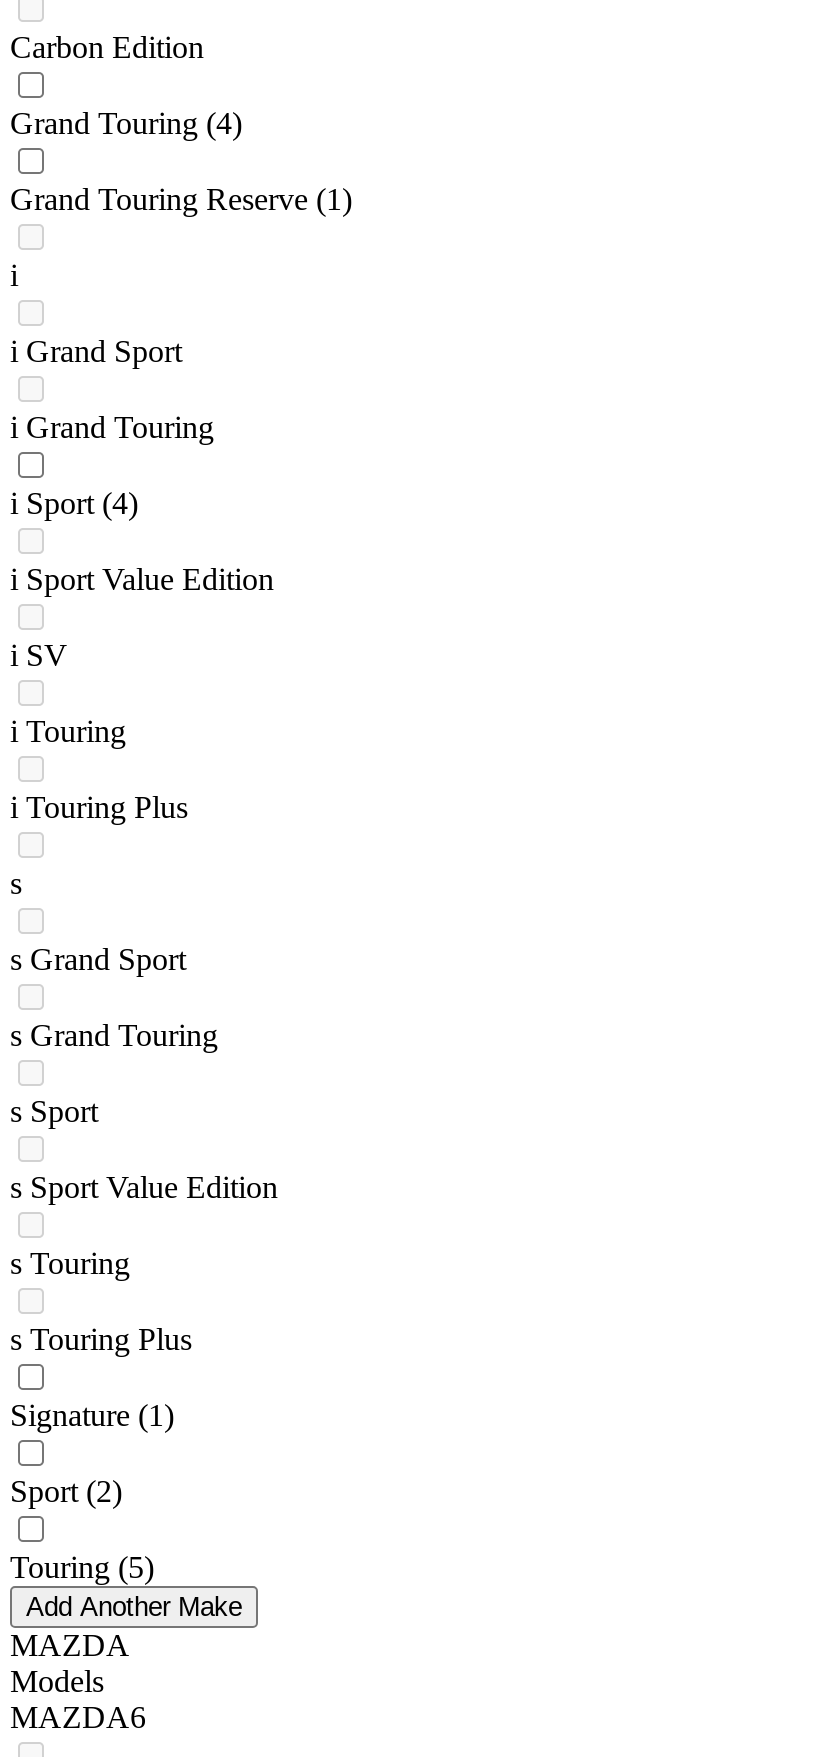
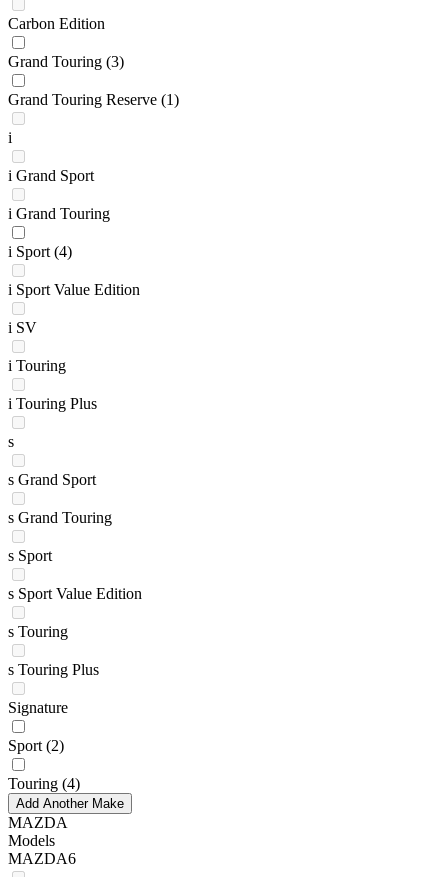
- Grand Touring (4)
+ Grand Touring (3)

- Signature (1)
+ Signature

- Touring (5)
+ Touring (4)
